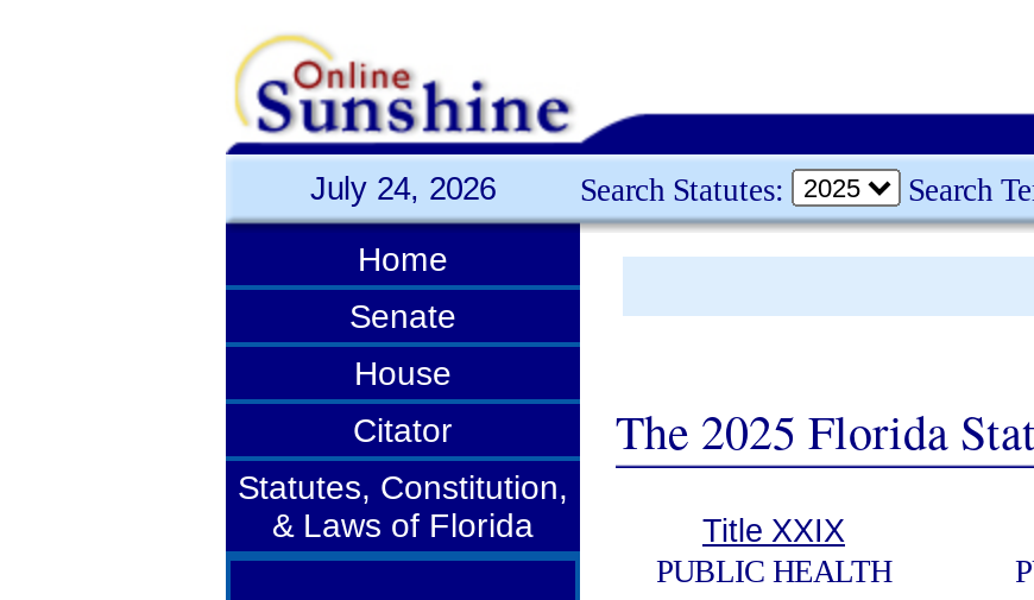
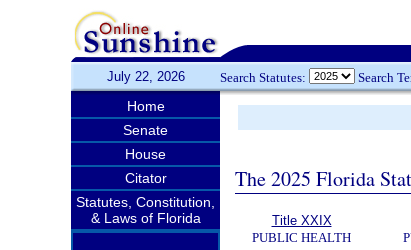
- July 24, 2026
+ July 22, 2026
